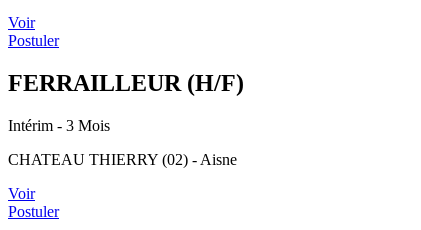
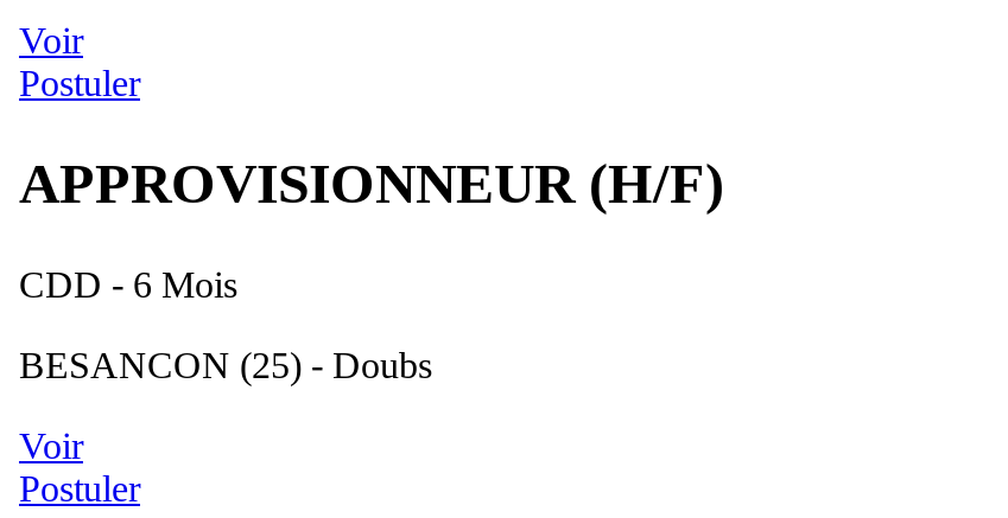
- FERRAILLEUR (H/F)
+ APPROVISIONNEUR (H/F)

- Intérim - 3 Mois
+ CDD - 6 Mois

- CHATEAU THIERRY (02) - Aisne
+ BESANCON (25) - Doubs
